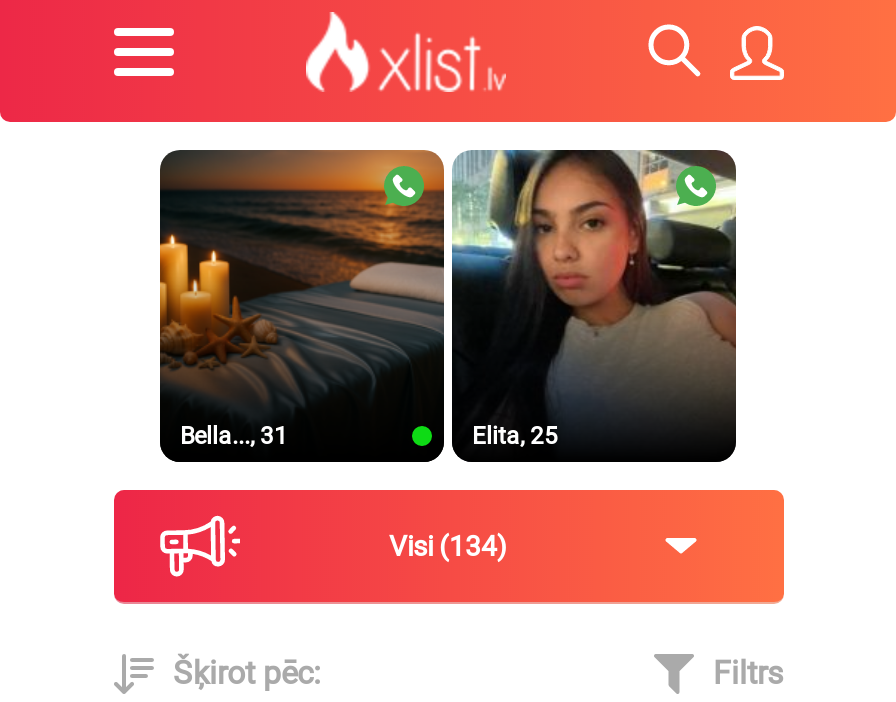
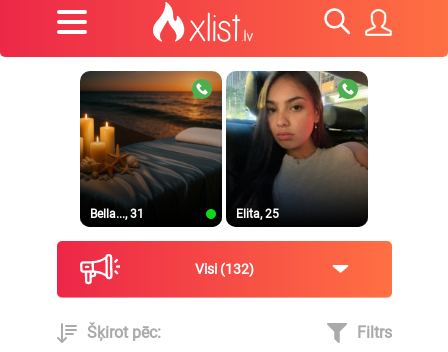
- Visi 134
+ Visi 132
